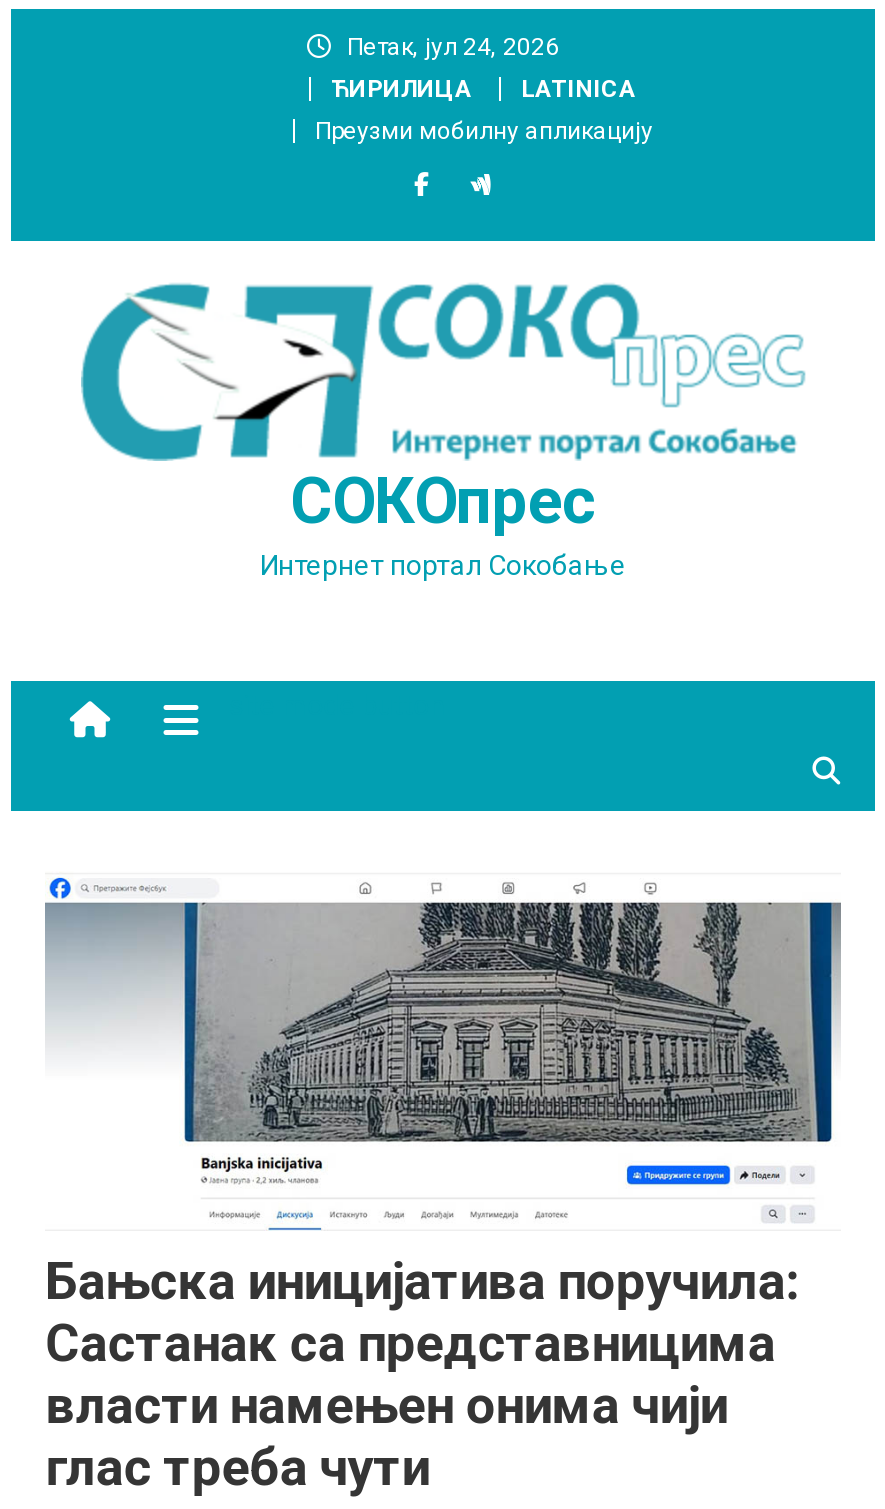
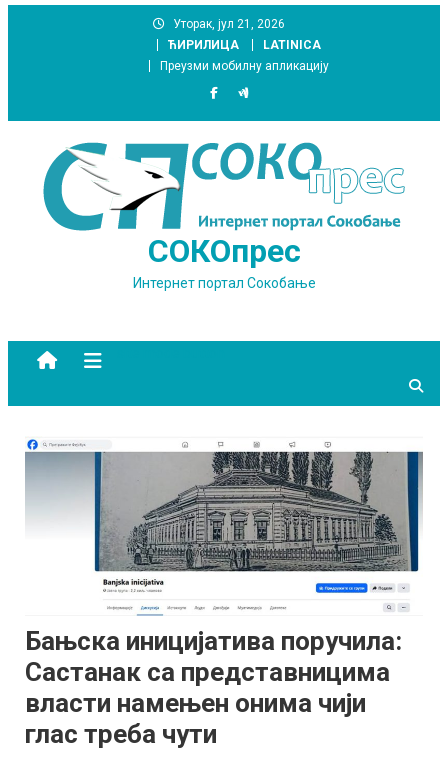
- Петак, јул 24, 2026
+ Уторак, јул 21, 2026
